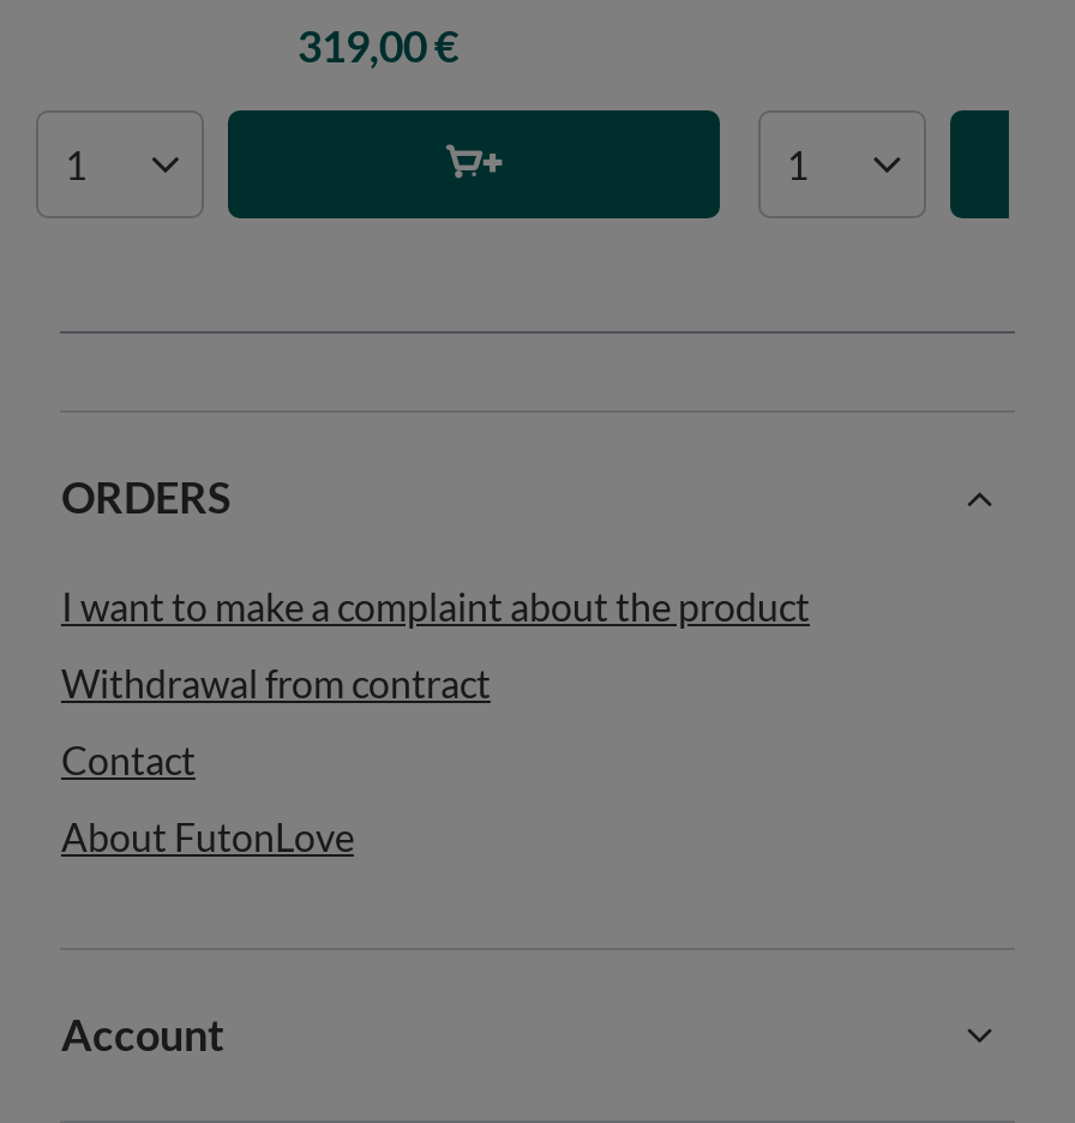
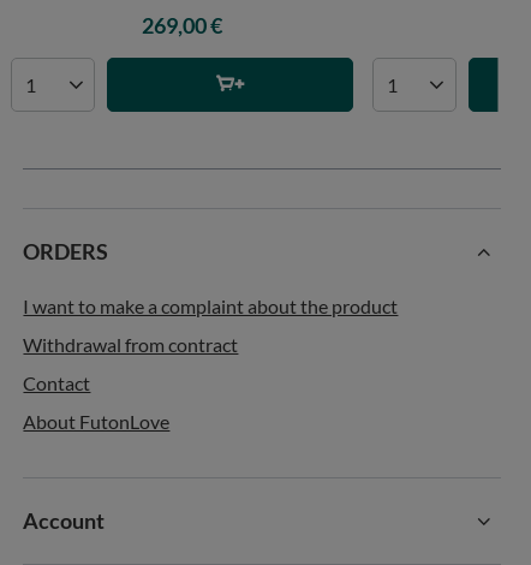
- 319,00 €
+ 269,00 €
